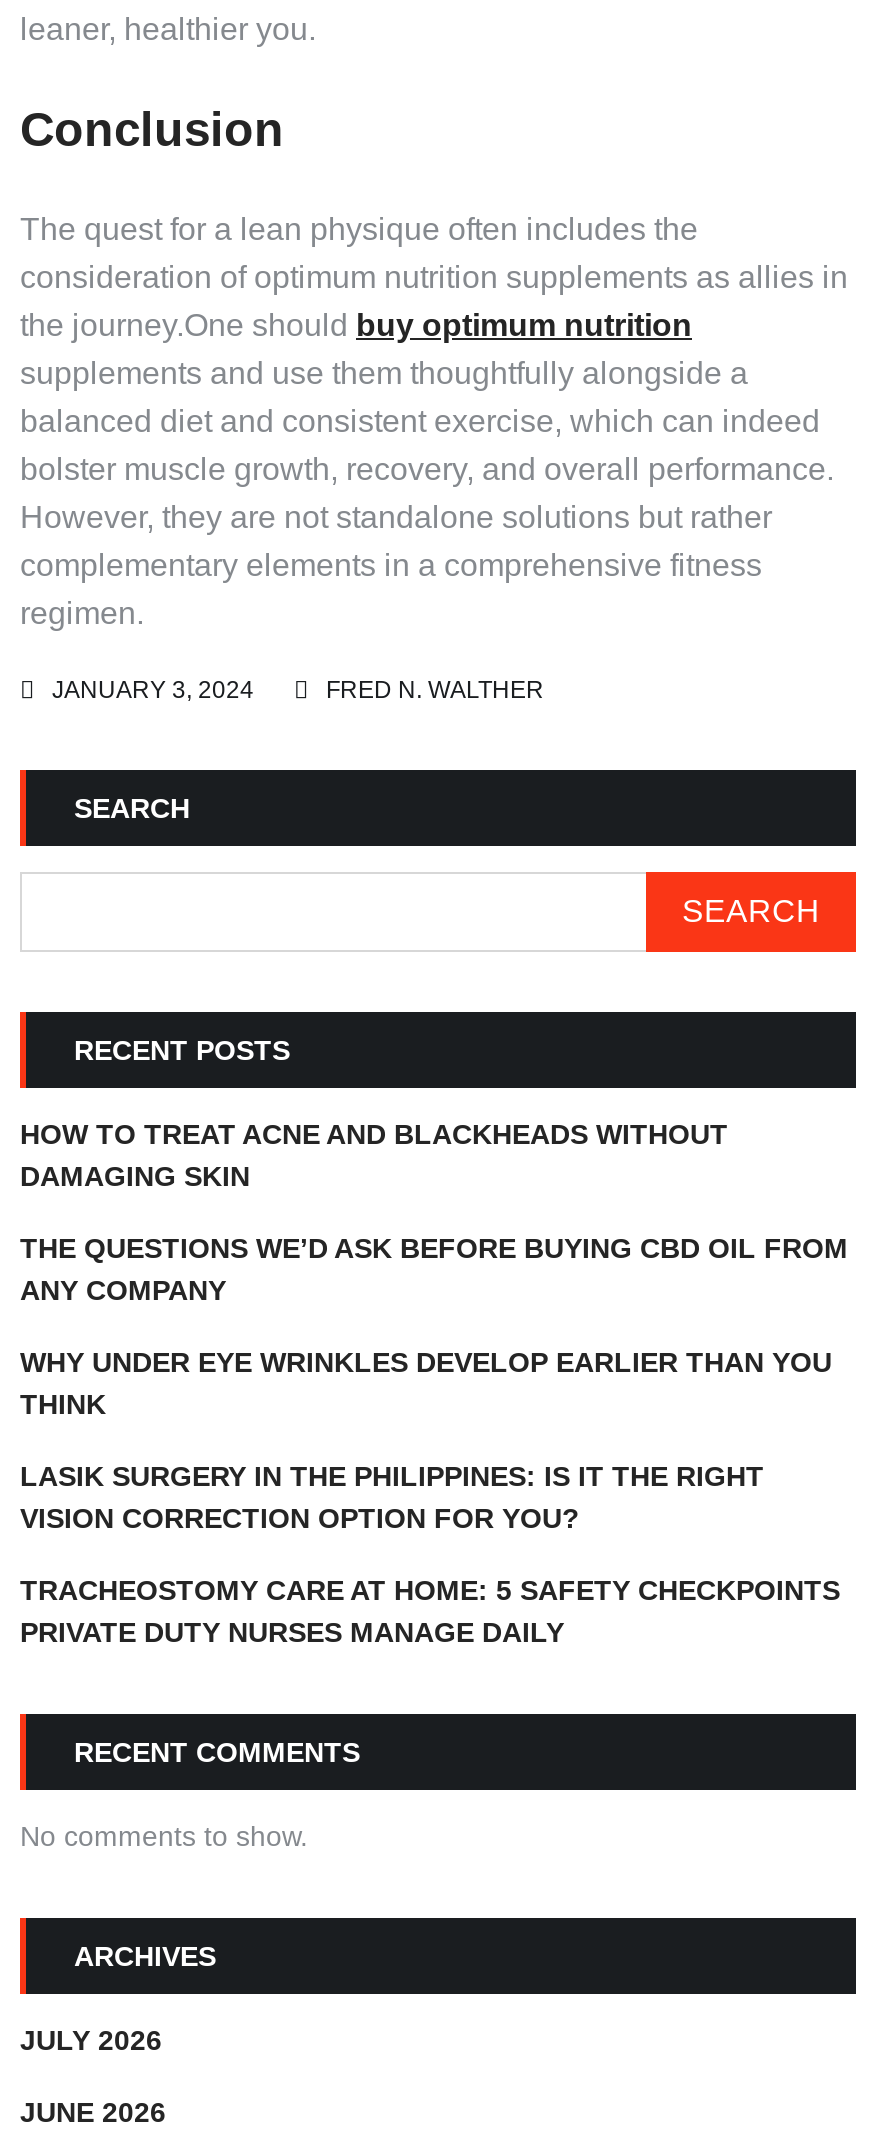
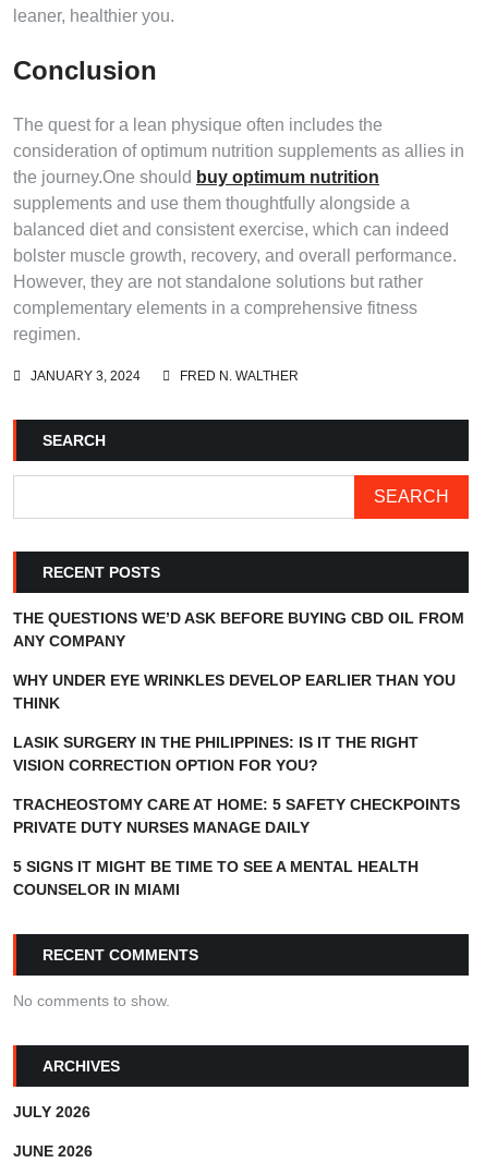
- HOW TO TREAT ACNE AND BLACKHEADS WITHOUT
- DAMAGING SKIN

moved up: THE QUESTIONS WE’D ASK BEFORE BUYING CBD OIL FROM | ANY COMPANY | WHY UNDER EYE WRINKLES DEVELOP EARLIER THAN YOU | THINK | LASIK SURGERY IN THE PHILIPPINES: IS IT THE RIGHT | VISION CORRECTION OPTION FOR YOU? | TRACHEOSTOMY CARE AT HOME: 5 SAFETY CHECKPOINTS | PRIVATE DUTY NURSES MANAGE DAILY

+ 5 SIGNS IT MIGHT BE TIME TO SEE A MENTAL HEALTH
+ COUNSELOR IN MIAMI
